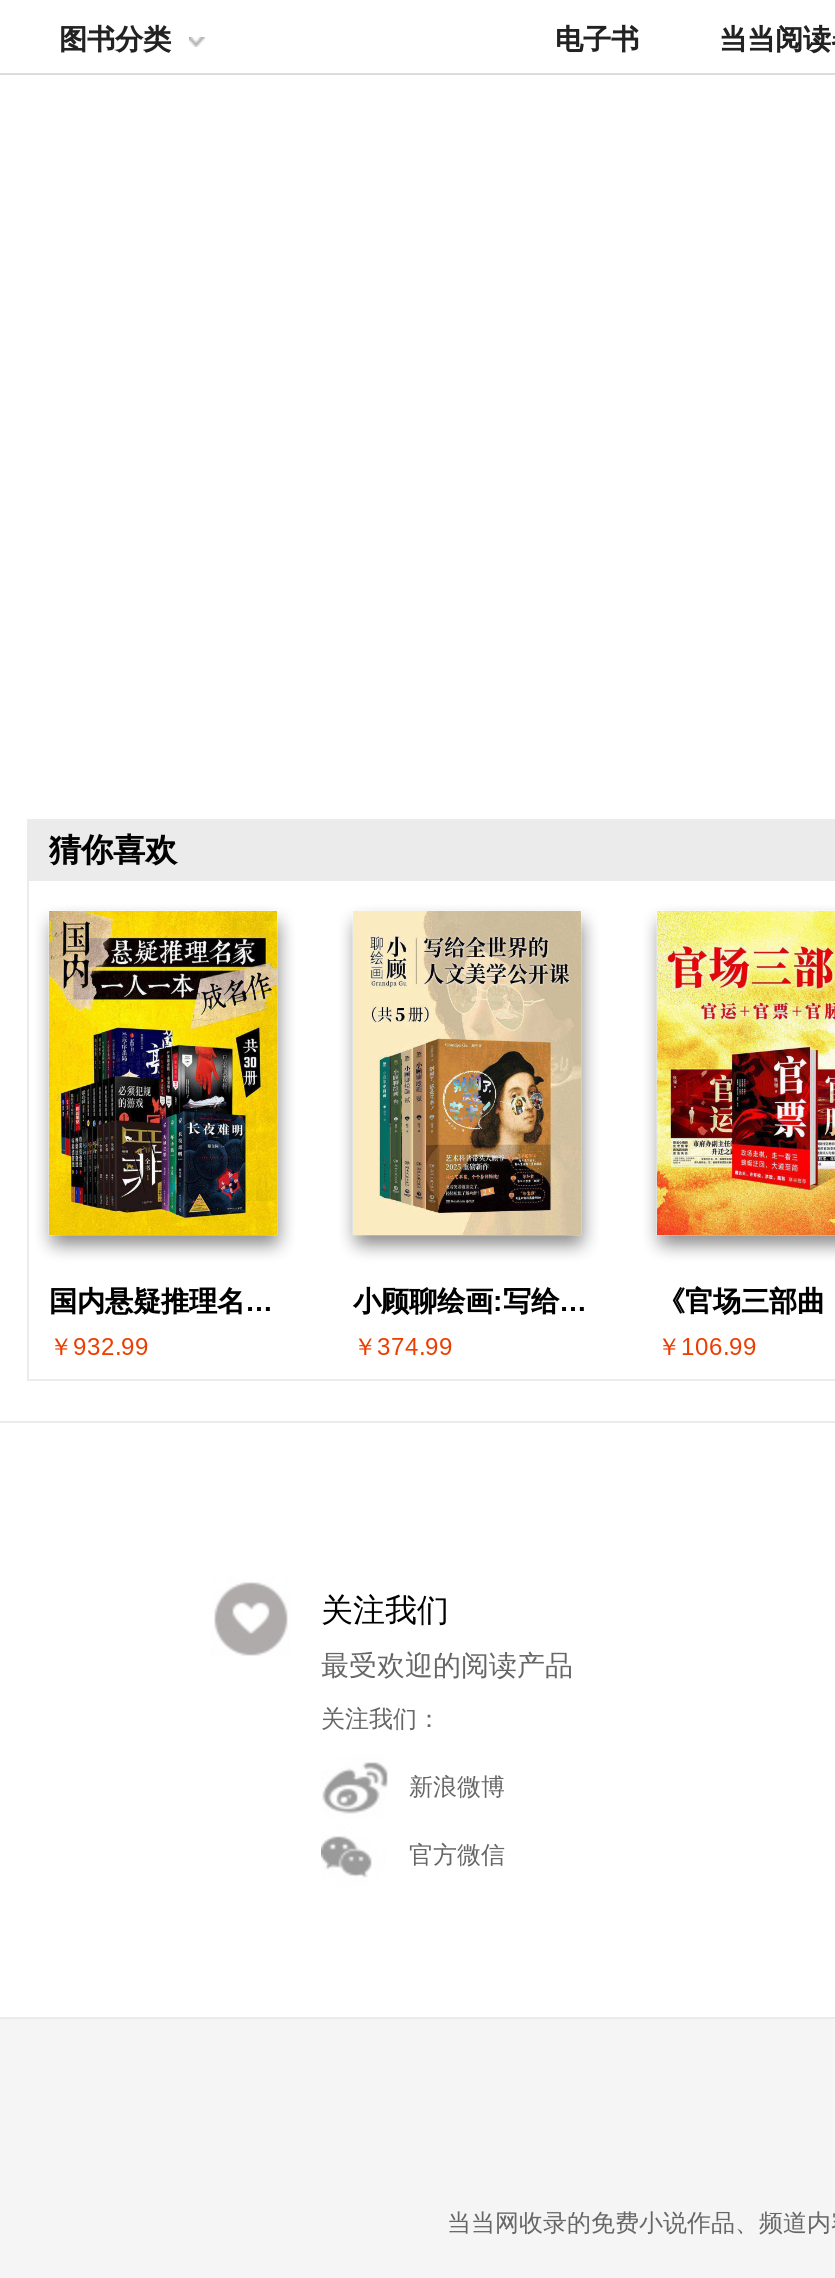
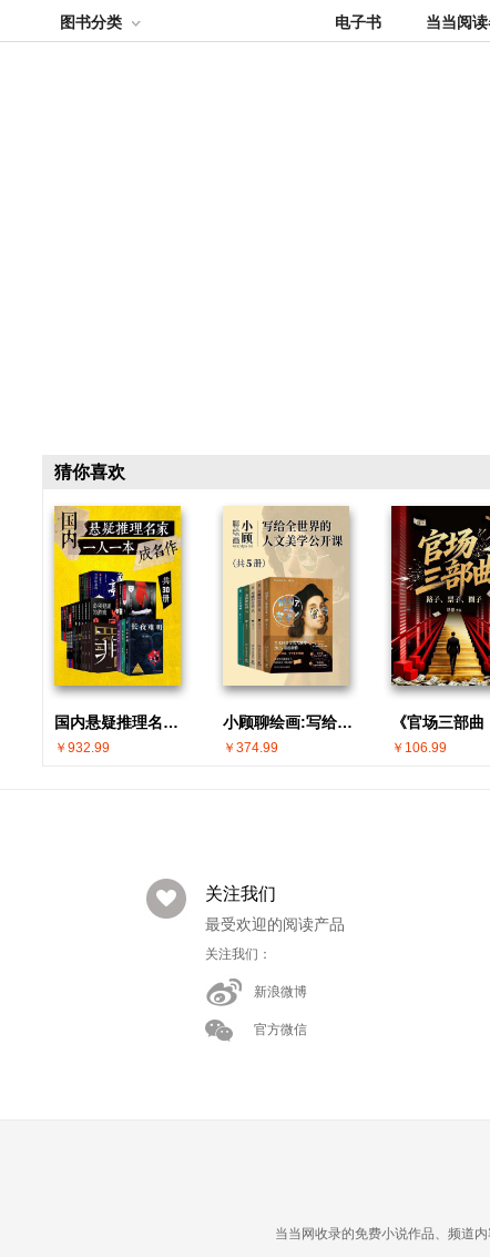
- [image]
+ [image]
